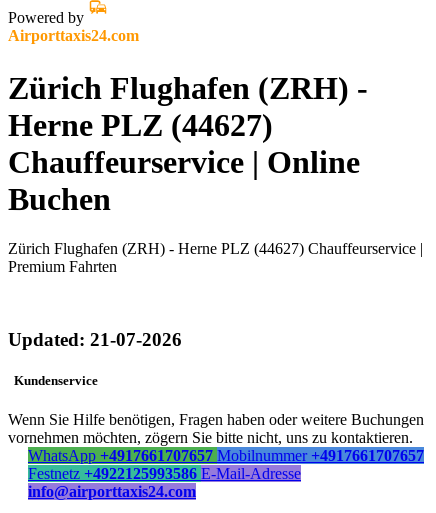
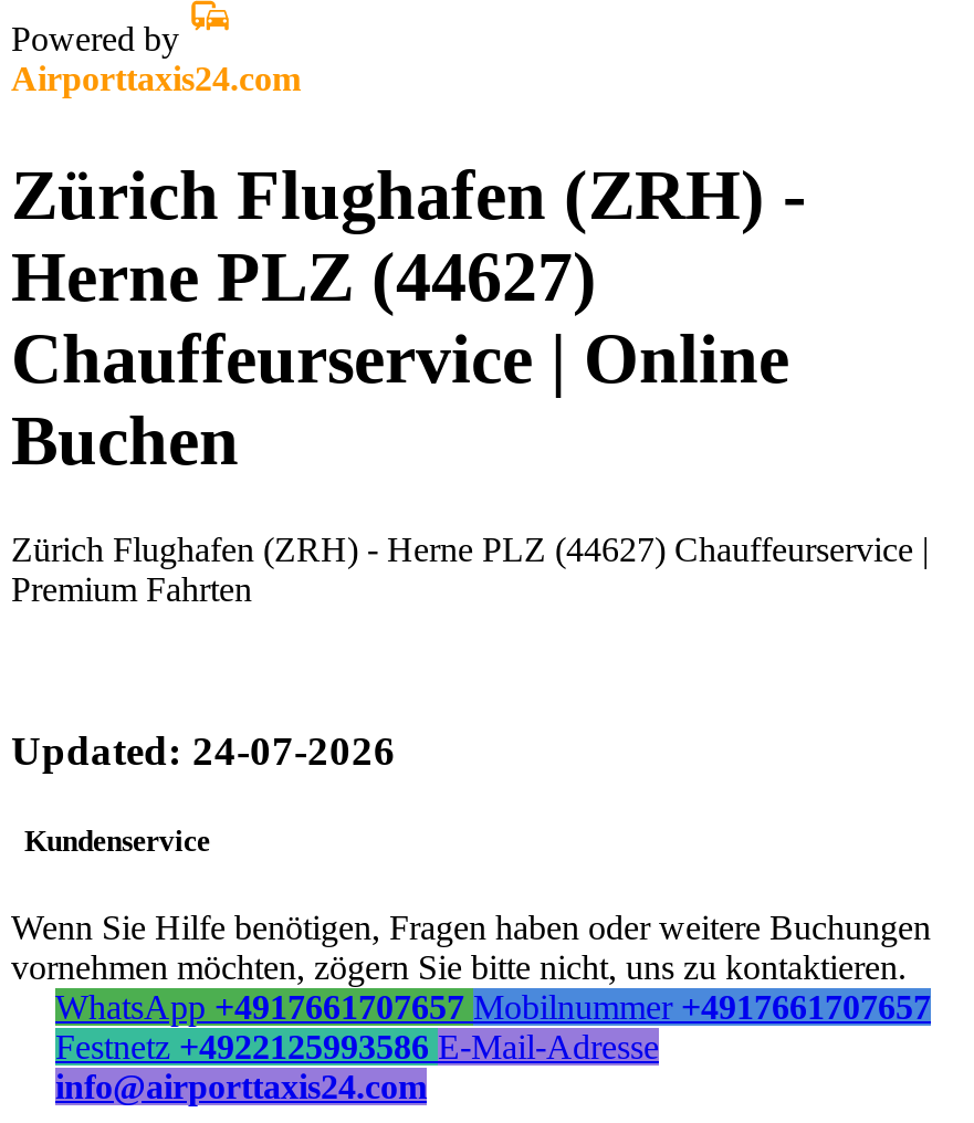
- Updated: 21-07-2026
+ Updated: 24-07-2026
